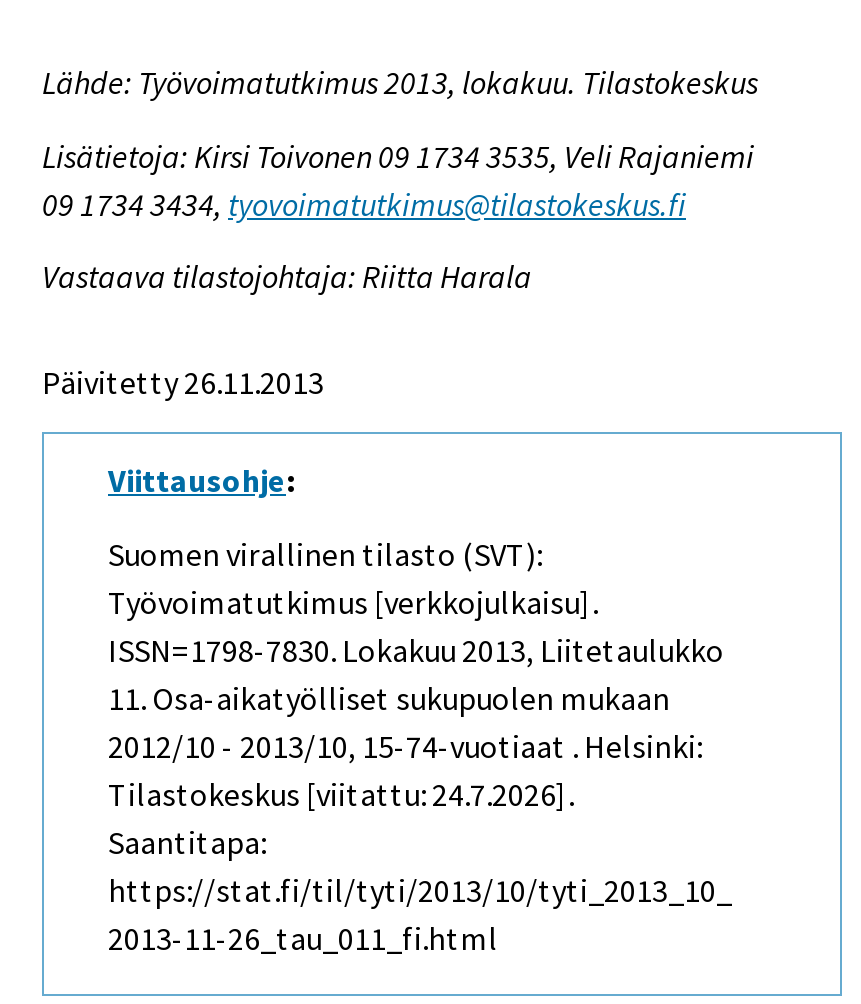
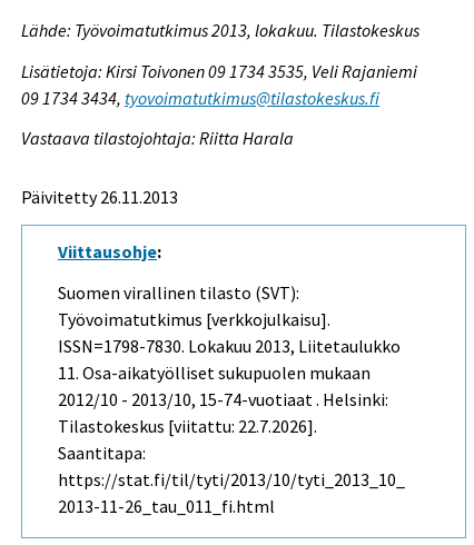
- Tilastokeskus [viitattu: 24.7.2026].
+ Tilastokeskus [viitattu: 22.7.2026].
